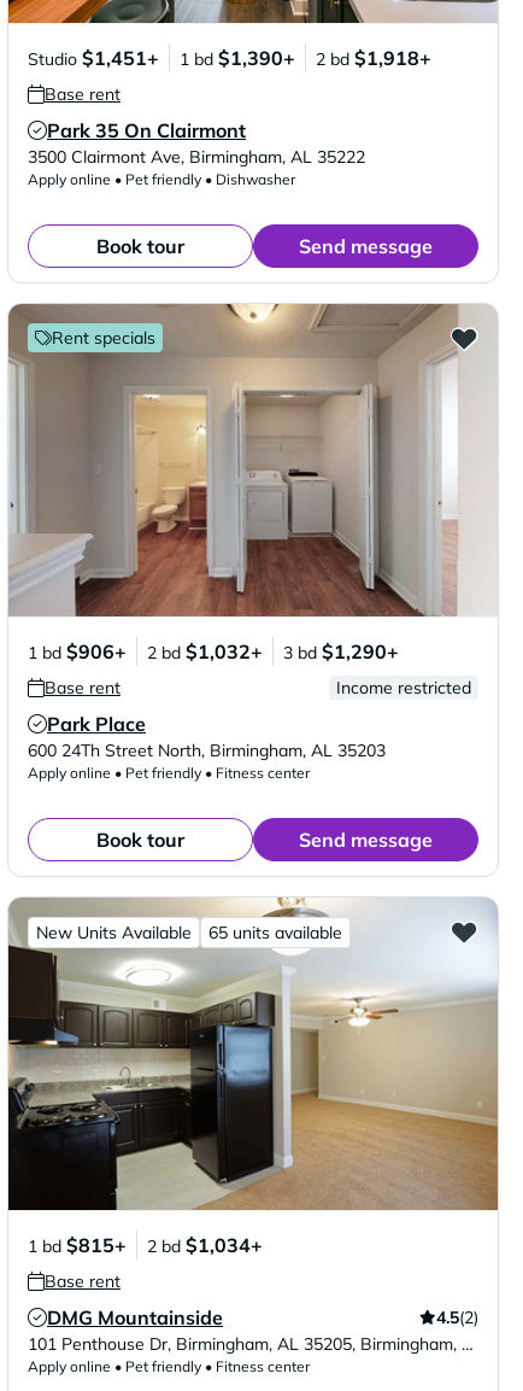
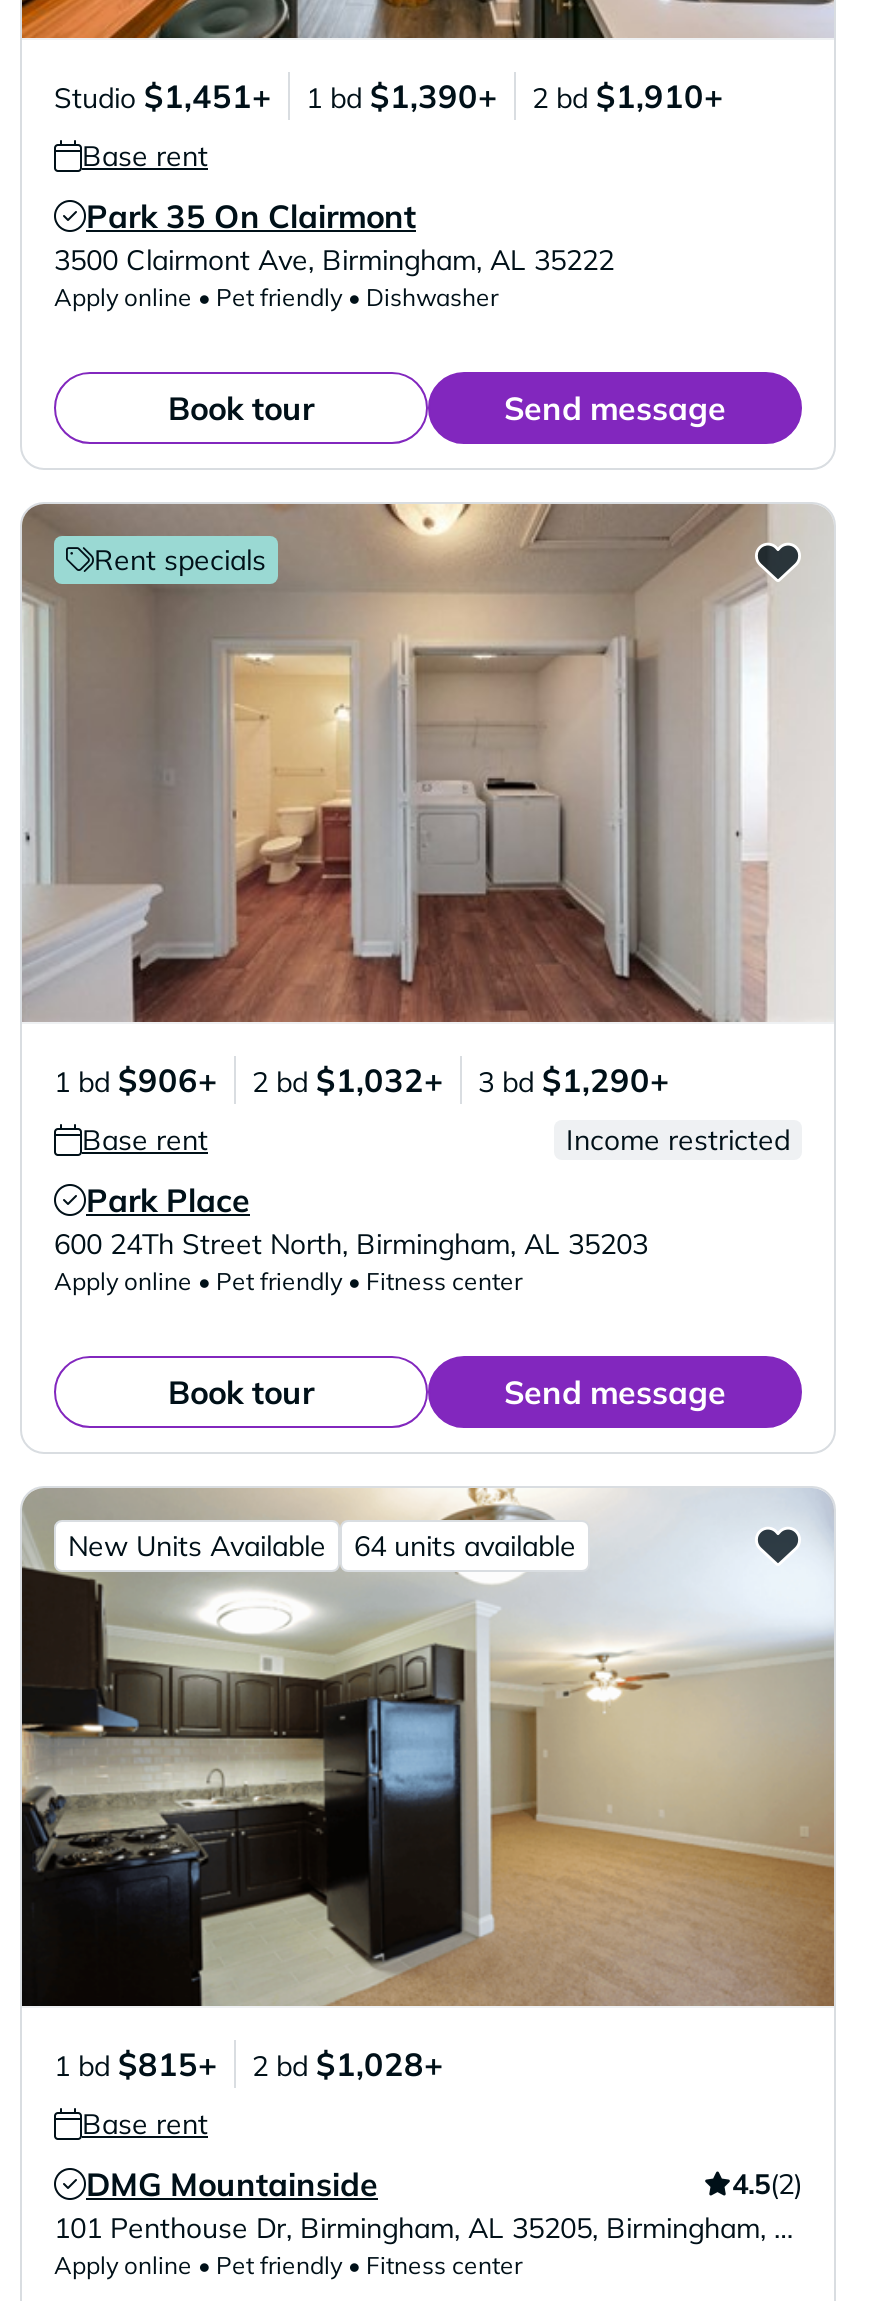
- Studio $1,451+ 1 bd $1,390+ 2 bd $1,918+
+ Studio $1,451+ 1 bd $1,390+ 2 bd $1,910+

- 65 units available
+ 64 units available

- 1 bd $815+ 2 bd $1,034+
+ 1 bd $815+ 2 bd $1,028+
